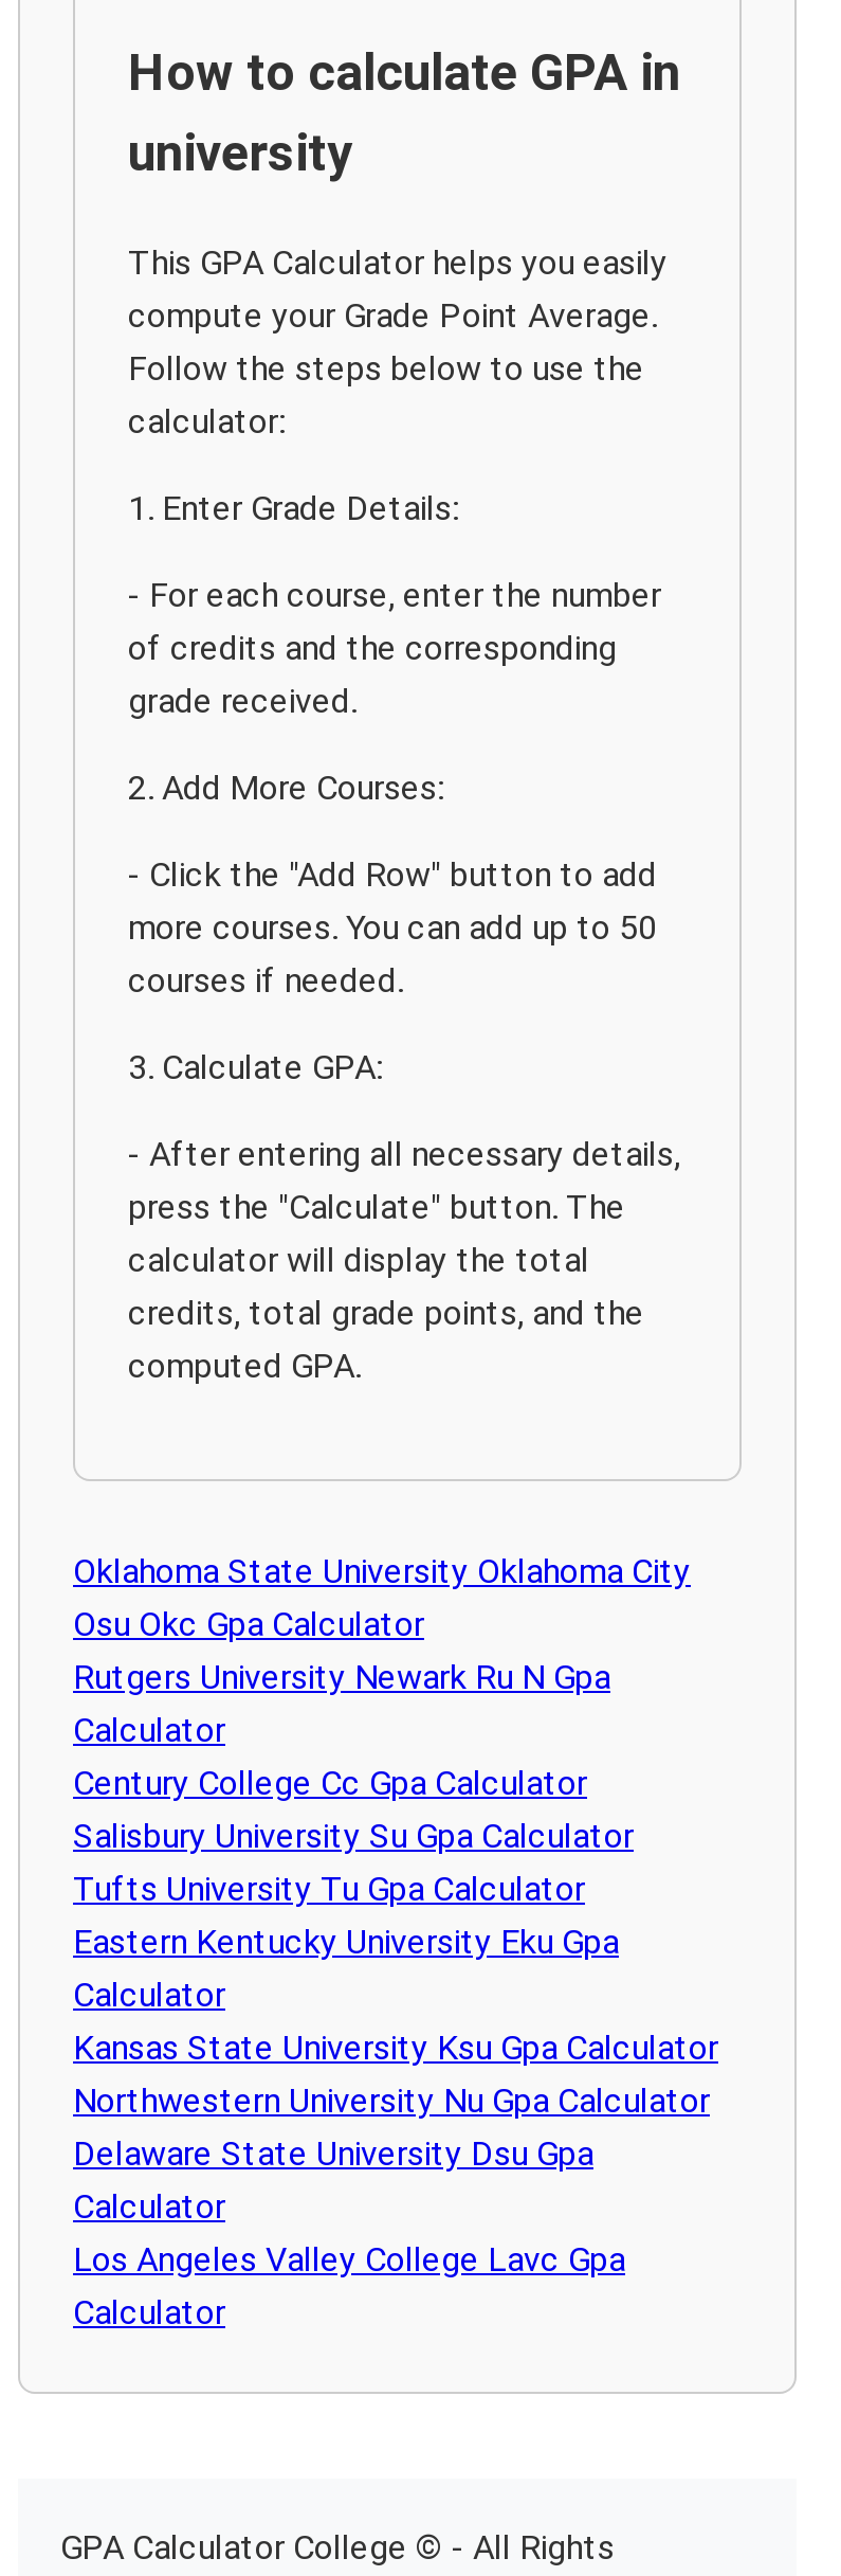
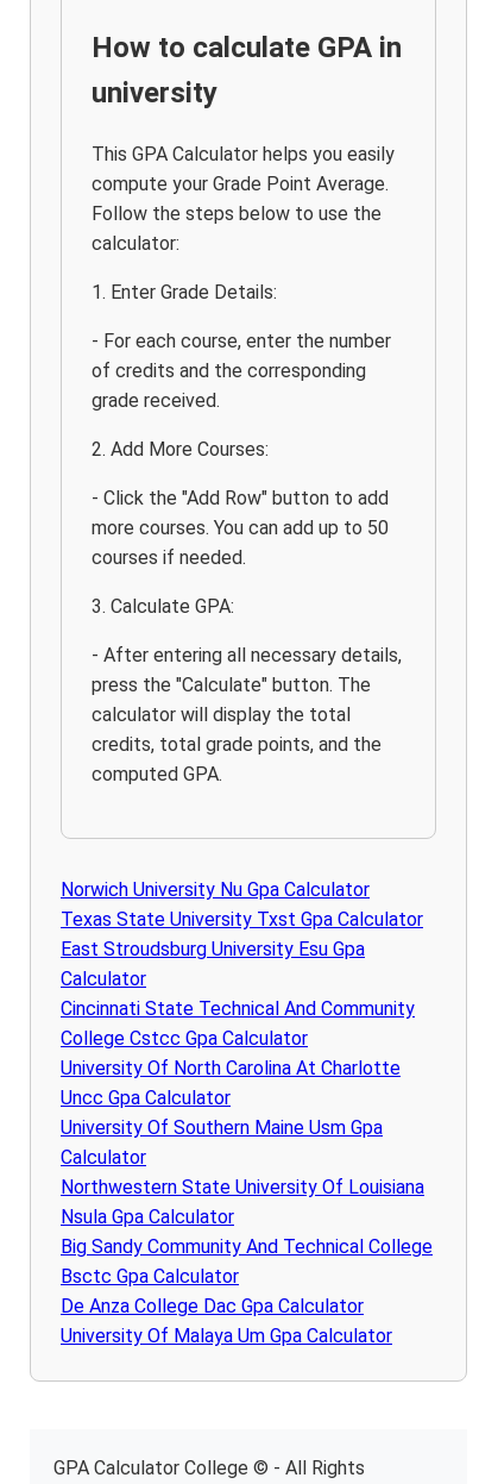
- Oklahoma State University Oklahoma City
- Osu Okc Gpa Calculator
- Rutgers University Newark Ru N Gpa
+ Norwich University Nu Gpa Calculator
+ Texas State University Txst Gpa Calculator
+ East Stroudsburg University Esu Gpa

- Century College Cc Gpa Calculator
- Salisbury University Su Gpa Calculator
- Tufts University Tu Gpa Calculator
- Eastern Kentucky University Eku Gpa
+ Cincinnati State Technical And Community
+ College Cstcc Gpa Calculator
+ University Of North Carolina At Charlotte
+ Uncc Gpa Calculator
+ University Of Southern Maine Usm Gpa

- Kansas State University Ksu Gpa Calculator
- Northwestern University Nu Gpa Calculator
- Delaware State University Dsu Gpa
- Calculator
- Los Angeles Valley College Lavc Gpa
- Calculator
+ Northwestern State University Of Louisiana
+ Nsula Gpa Calculator
+ Big Sandy Community And Technical College
+ Bsctc Gpa Calculator
+ De Anza College Dac Gpa Calculator
+ University Of Malaya Um Gpa Calculator
